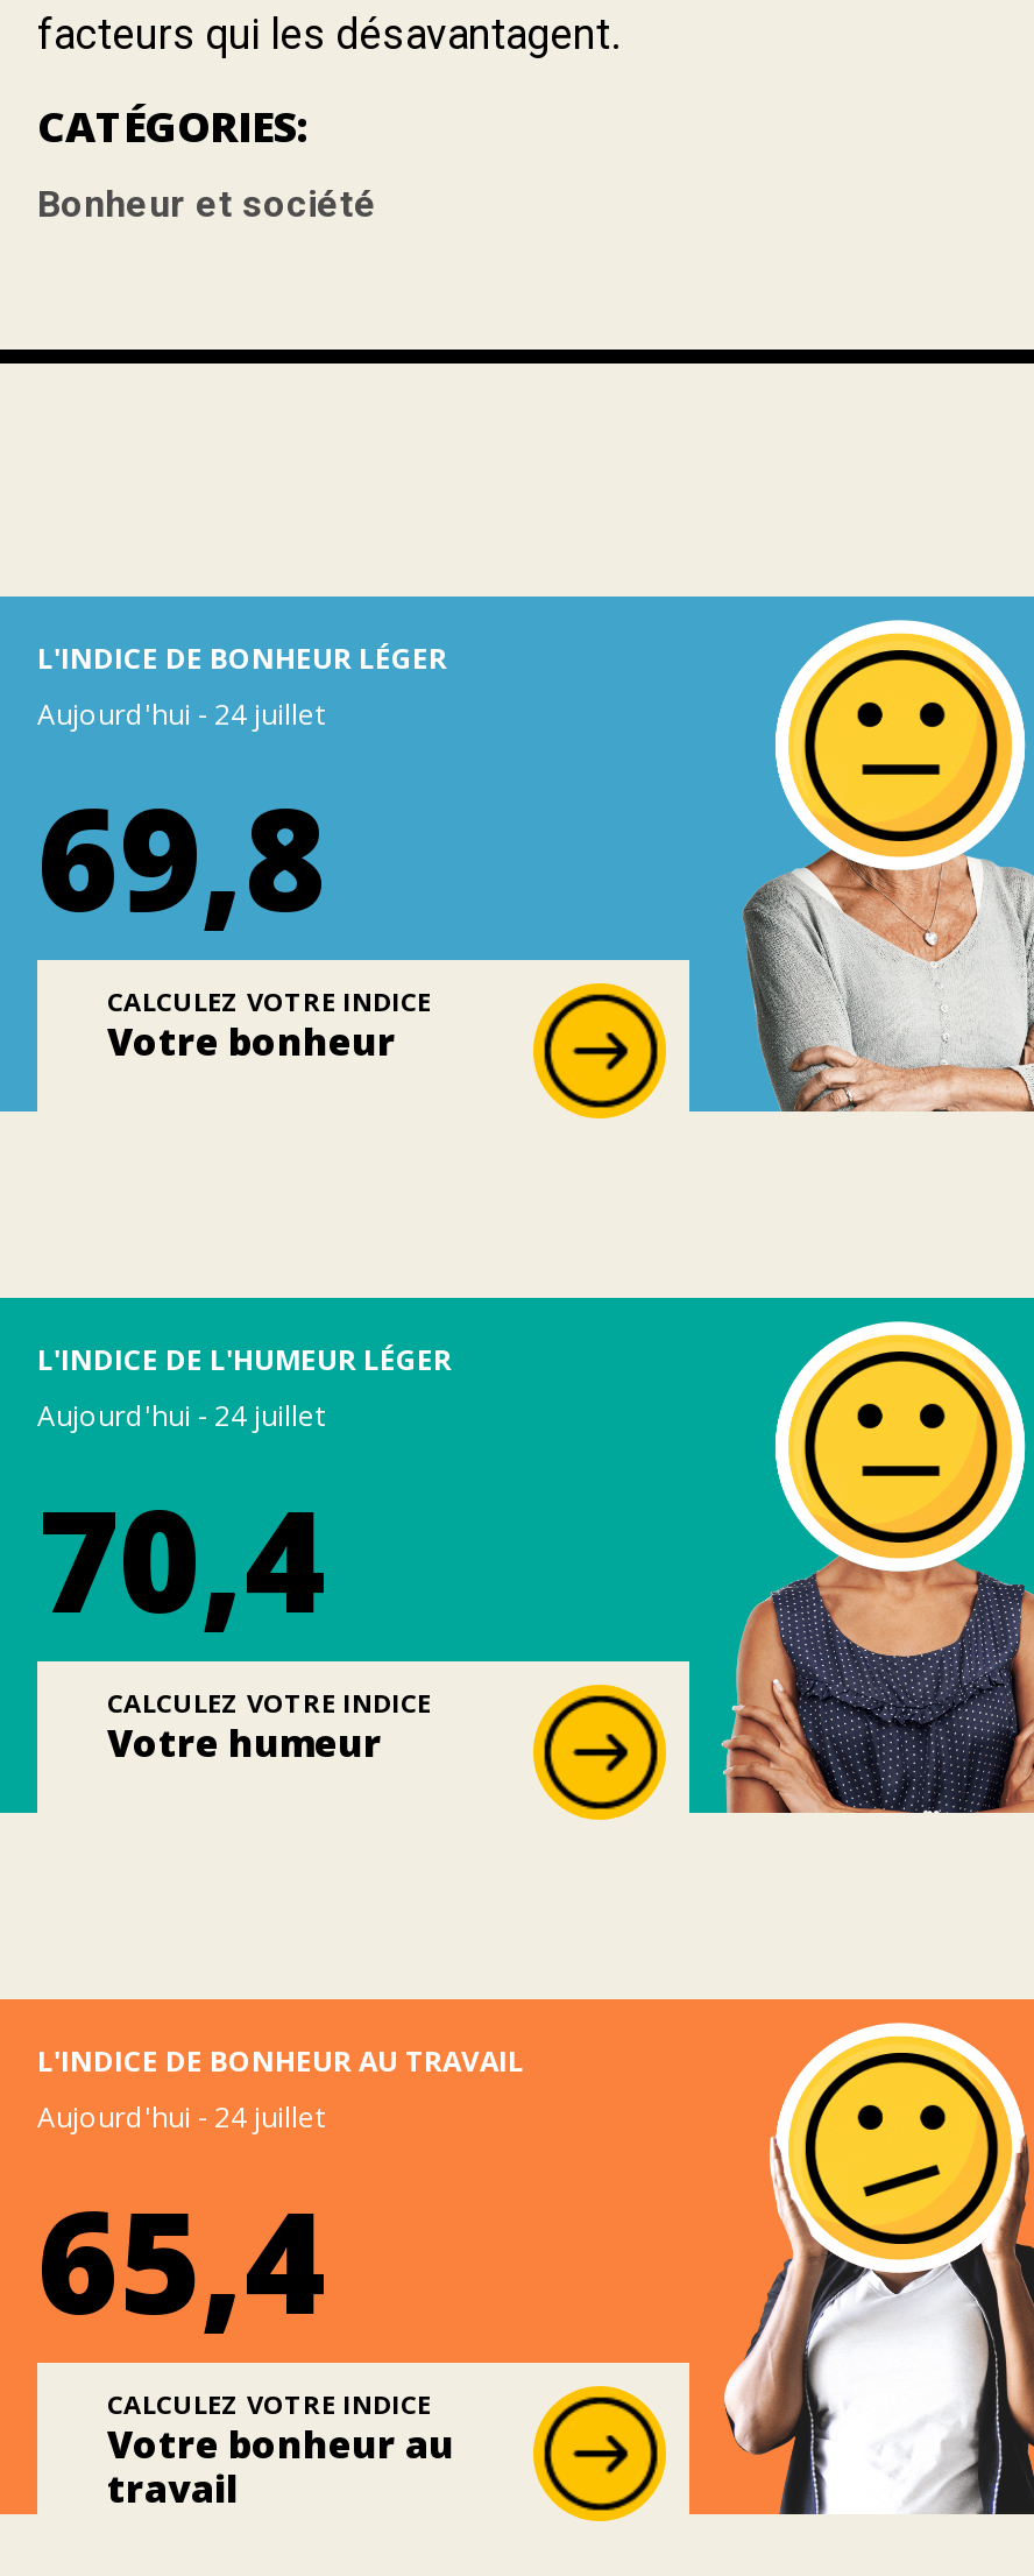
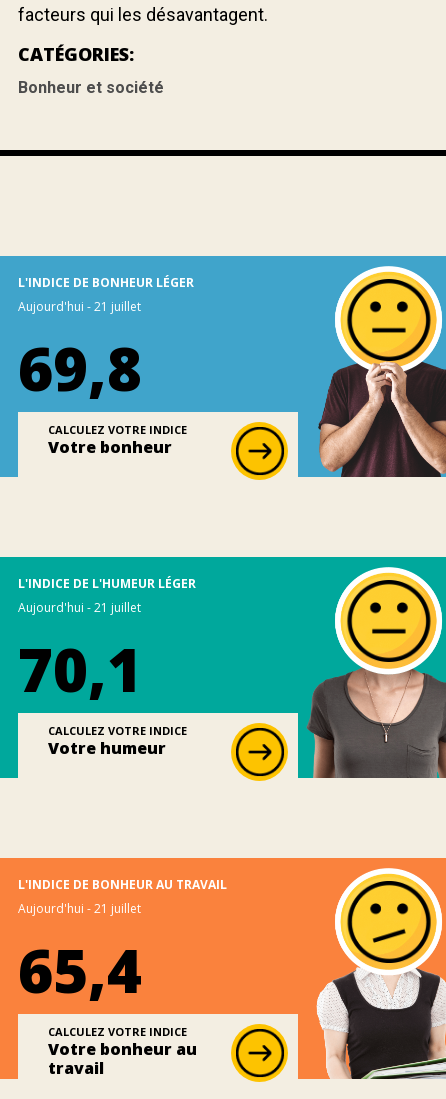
- Aujourd'hui - 24 juillet
+ Aujourd'hui - 21 juillet

- [image]
+ [image]

- Aujourd'hui - 24 juillet
+ Aujourd'hui - 21 juillet

- 70,4
+ 70,1

- [image]
+ [image]

- Aujourd'hui - 24 juillet
+ Aujourd'hui - 21 juillet

- [image]
+ [image]
